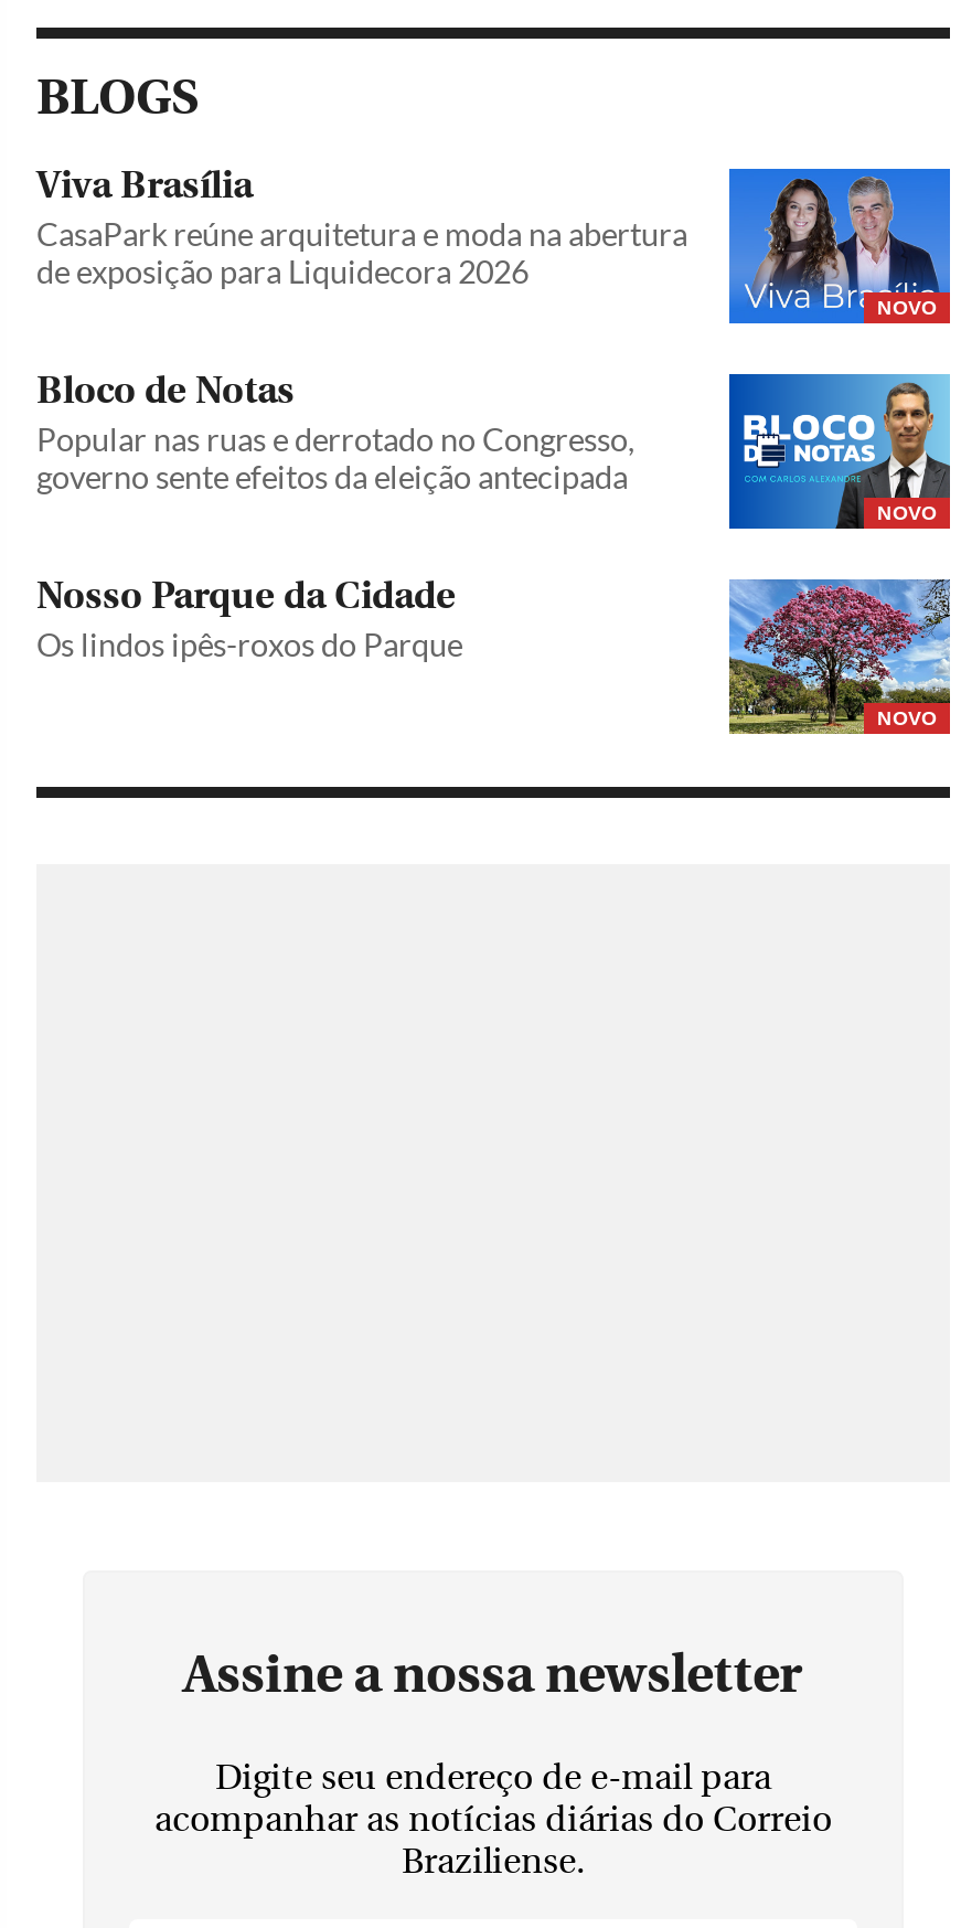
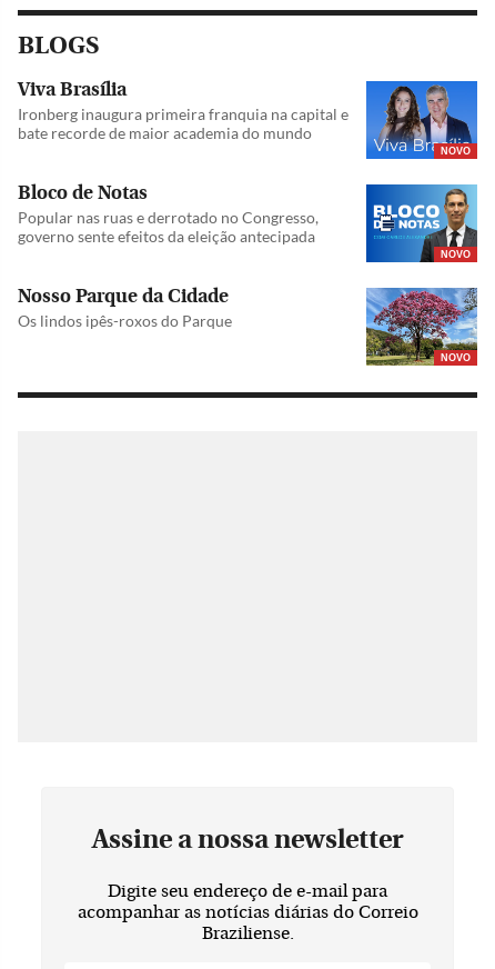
- CasaPark reúne arquitetura e moda na abertura
- de exposição para Liquidecora 2026
+ Ironberg inaugura primeira franquia na capital e
+ bate recorde de maior academia do mundo
